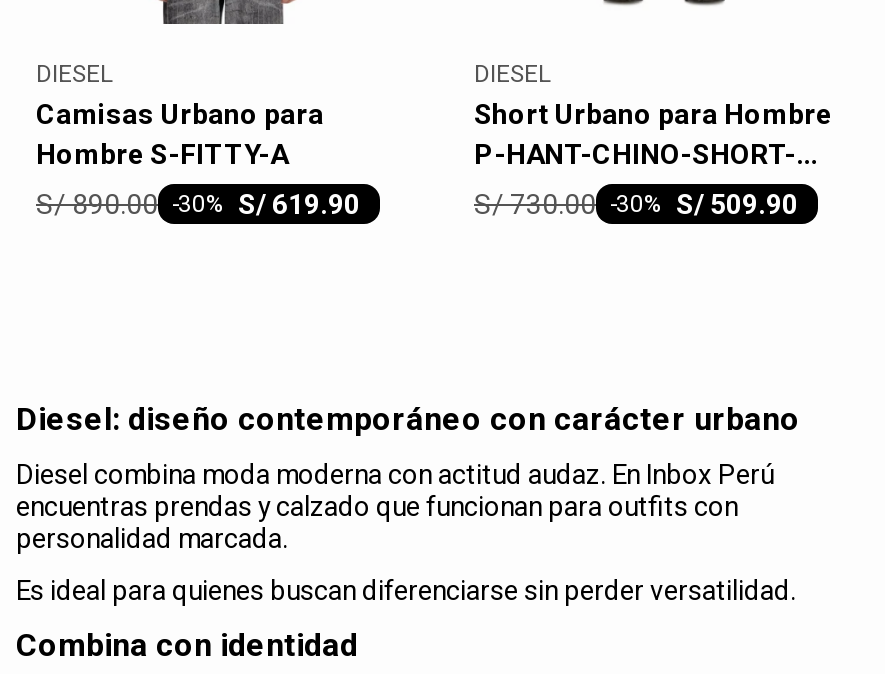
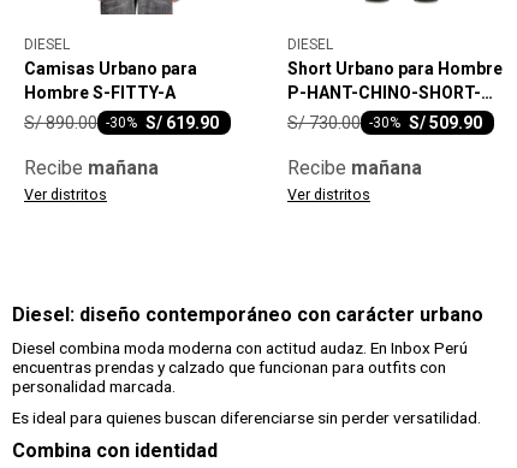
+ Recibe mañana
+ Ver distritos

+ Recibe mañana
+ Ver distritos
